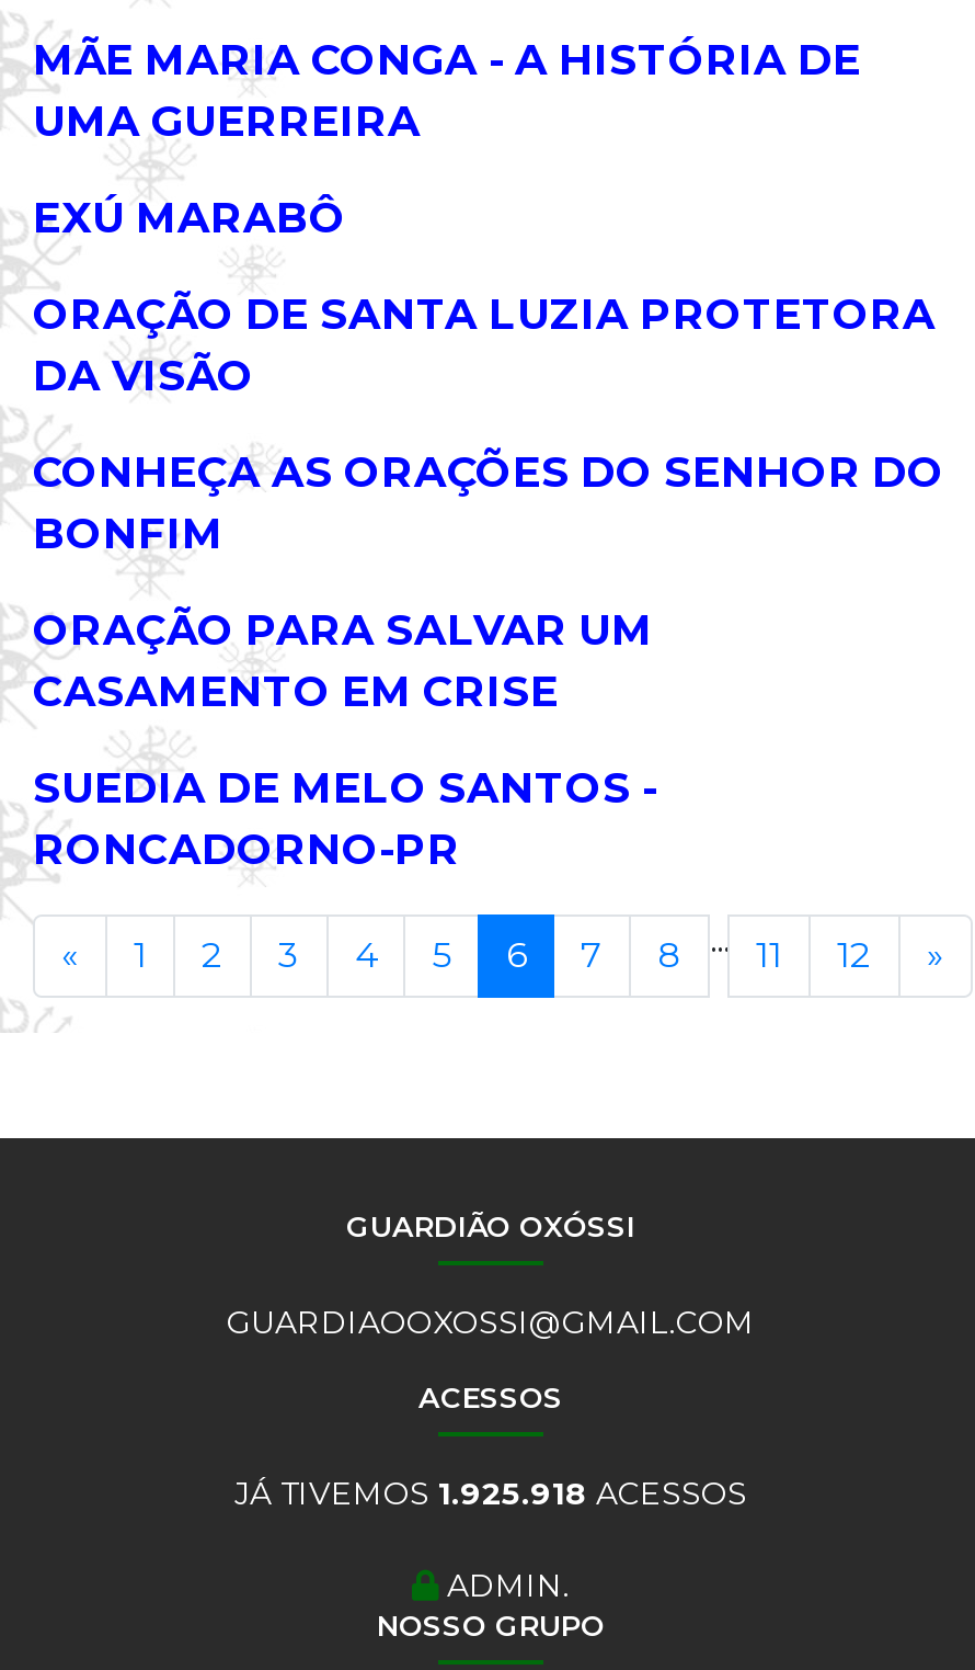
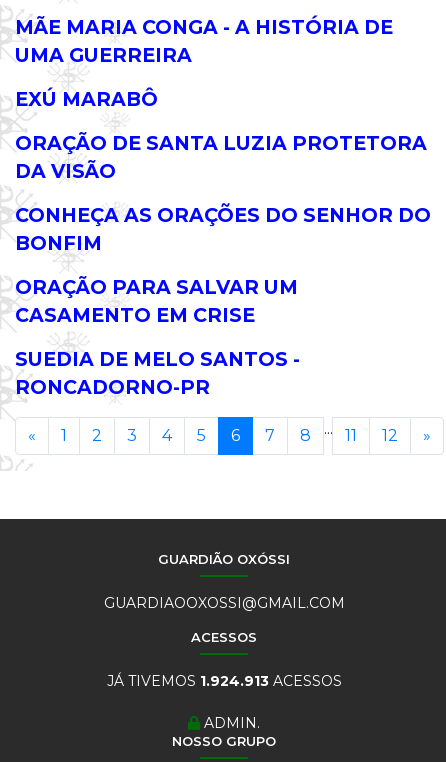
- JÁ TIVEMOS 1.925.918 ACESSOS
+ JÁ TIVEMOS 1.924.913 ACESSOS
